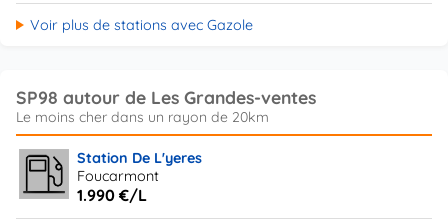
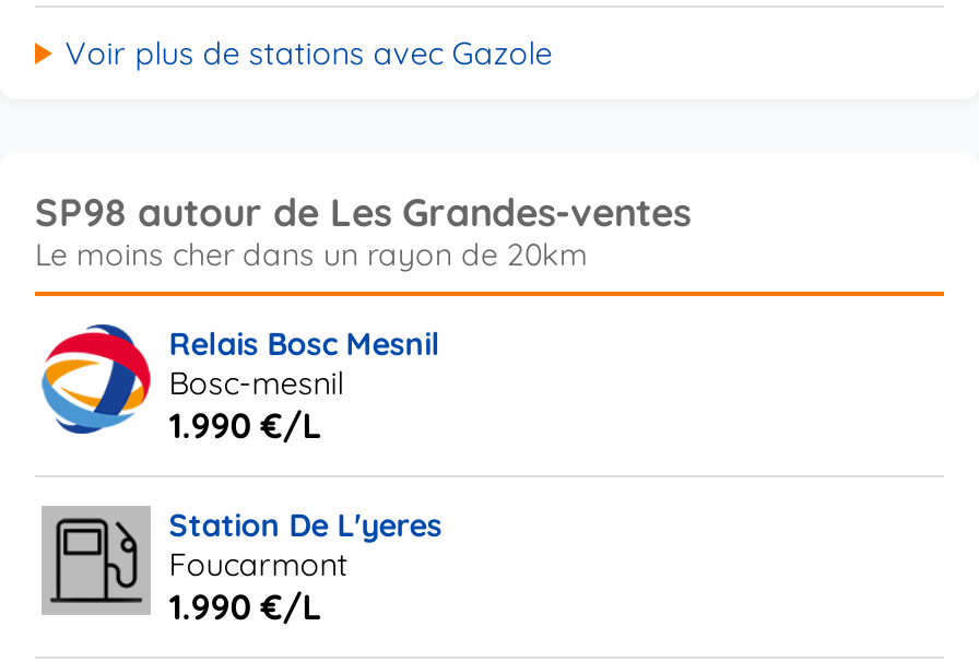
+ [image]
+ Relais Bosc Mesnil
+ Bosc-mesnil
+ 1.990 €/L
